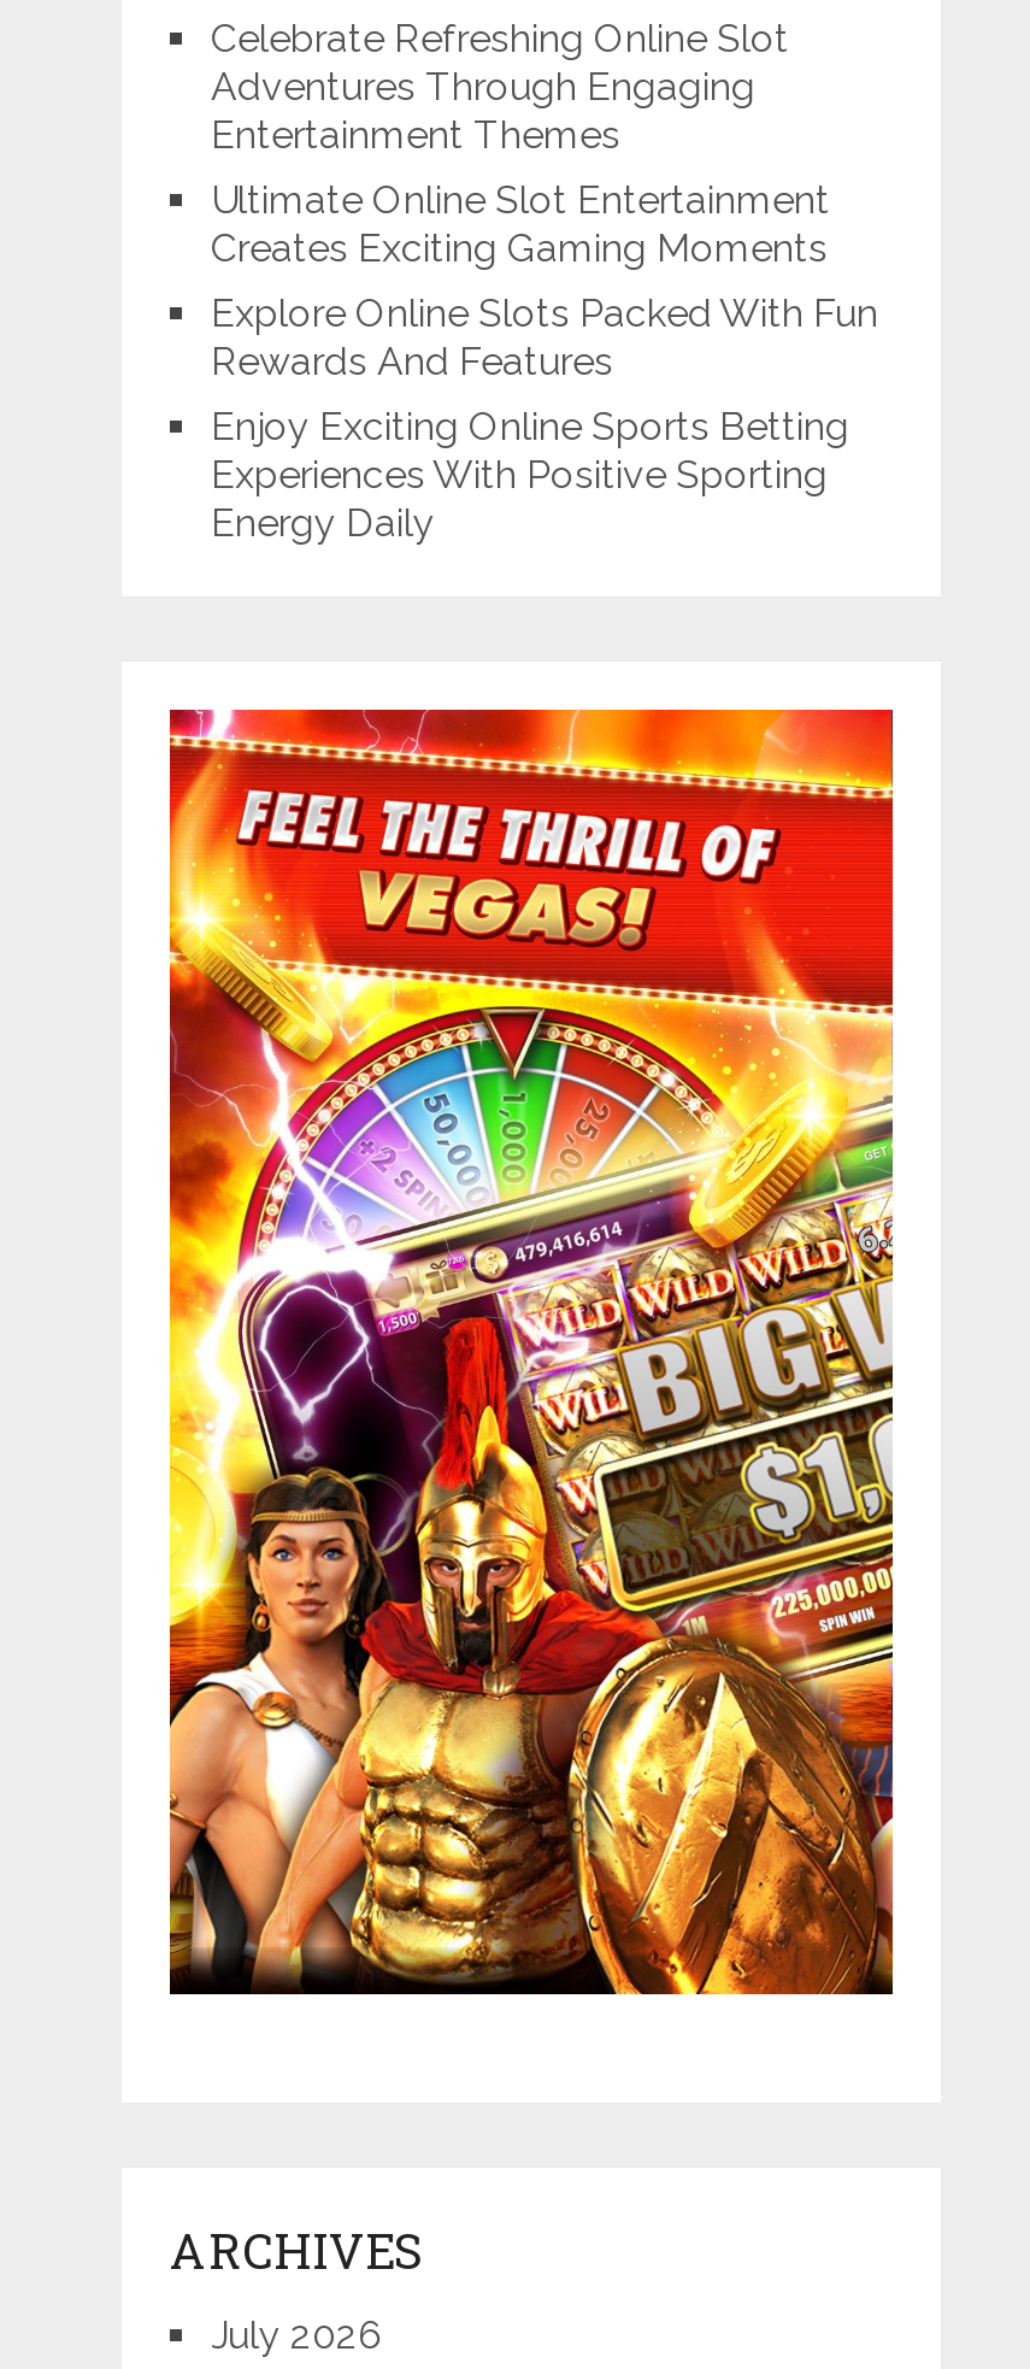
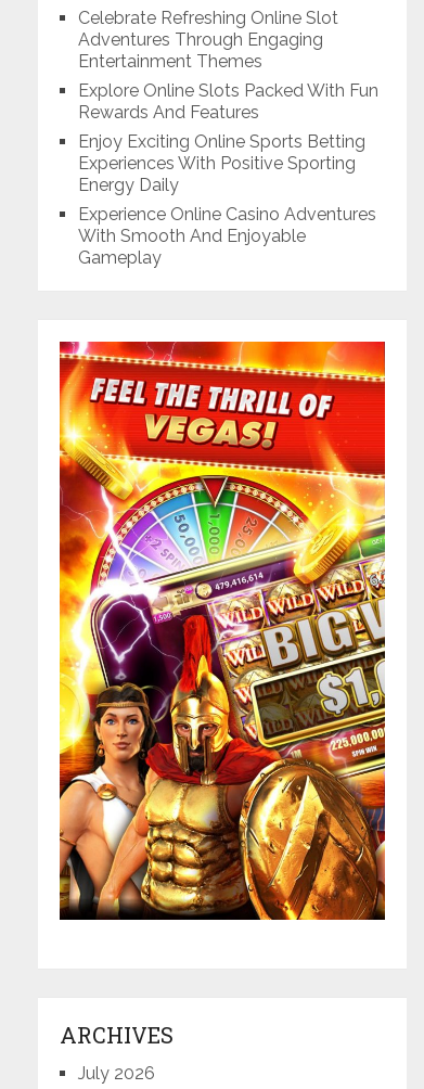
- Ultimate Online Slot Entertainment
- Creates Exciting Gaming Moments

moved up: Explore Online Slots Packed With Fun | Rewards And Features | Enjoy Exciting Online Sports Betting | Experiences With Positive Sporting | Energy Daily

+ Experience Online Casino Adventures
+ With Smooth And Enjoyable
+ Gameplay
